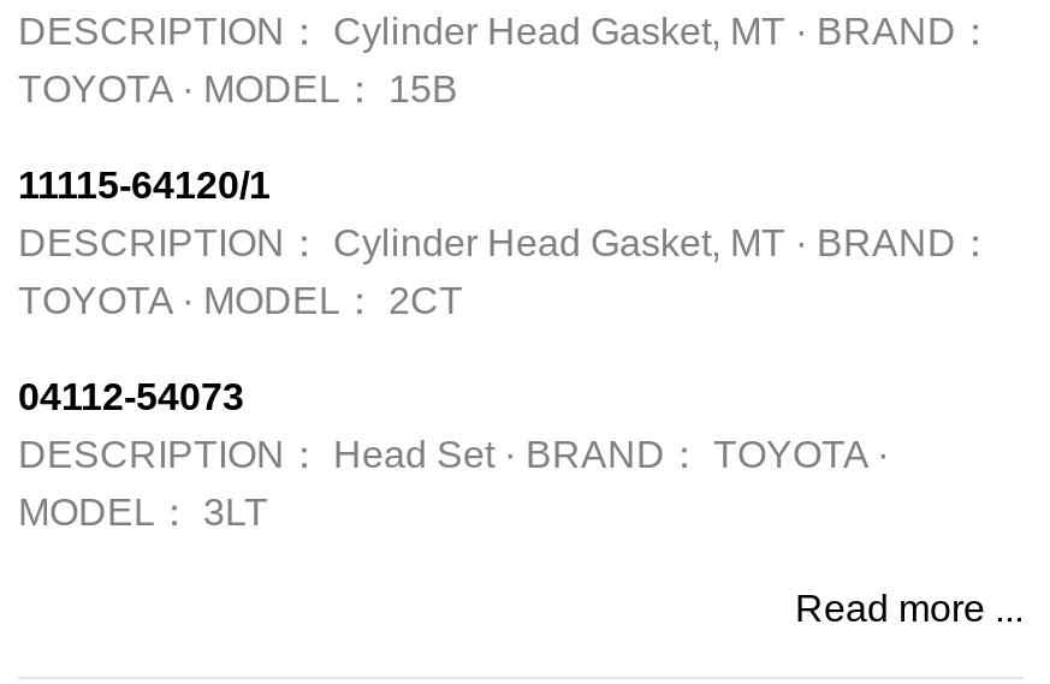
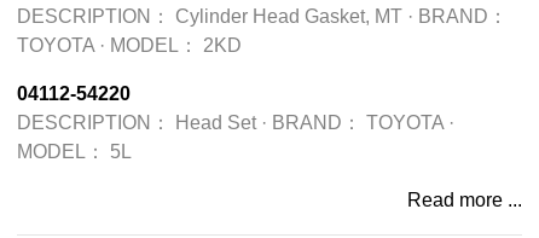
- TOYOTA · MODEL： 15B
- 11115-64120/1
- DESCRIPTION： Cylinder Head Gasket, MT · BRAND：
- TOYOTA · MODEL： 2CT
- 04112-54073
+ TOYOTA · MODEL： 2KD
+ 04112-54220

- MODEL： 3LT
+ MODEL： 5L
